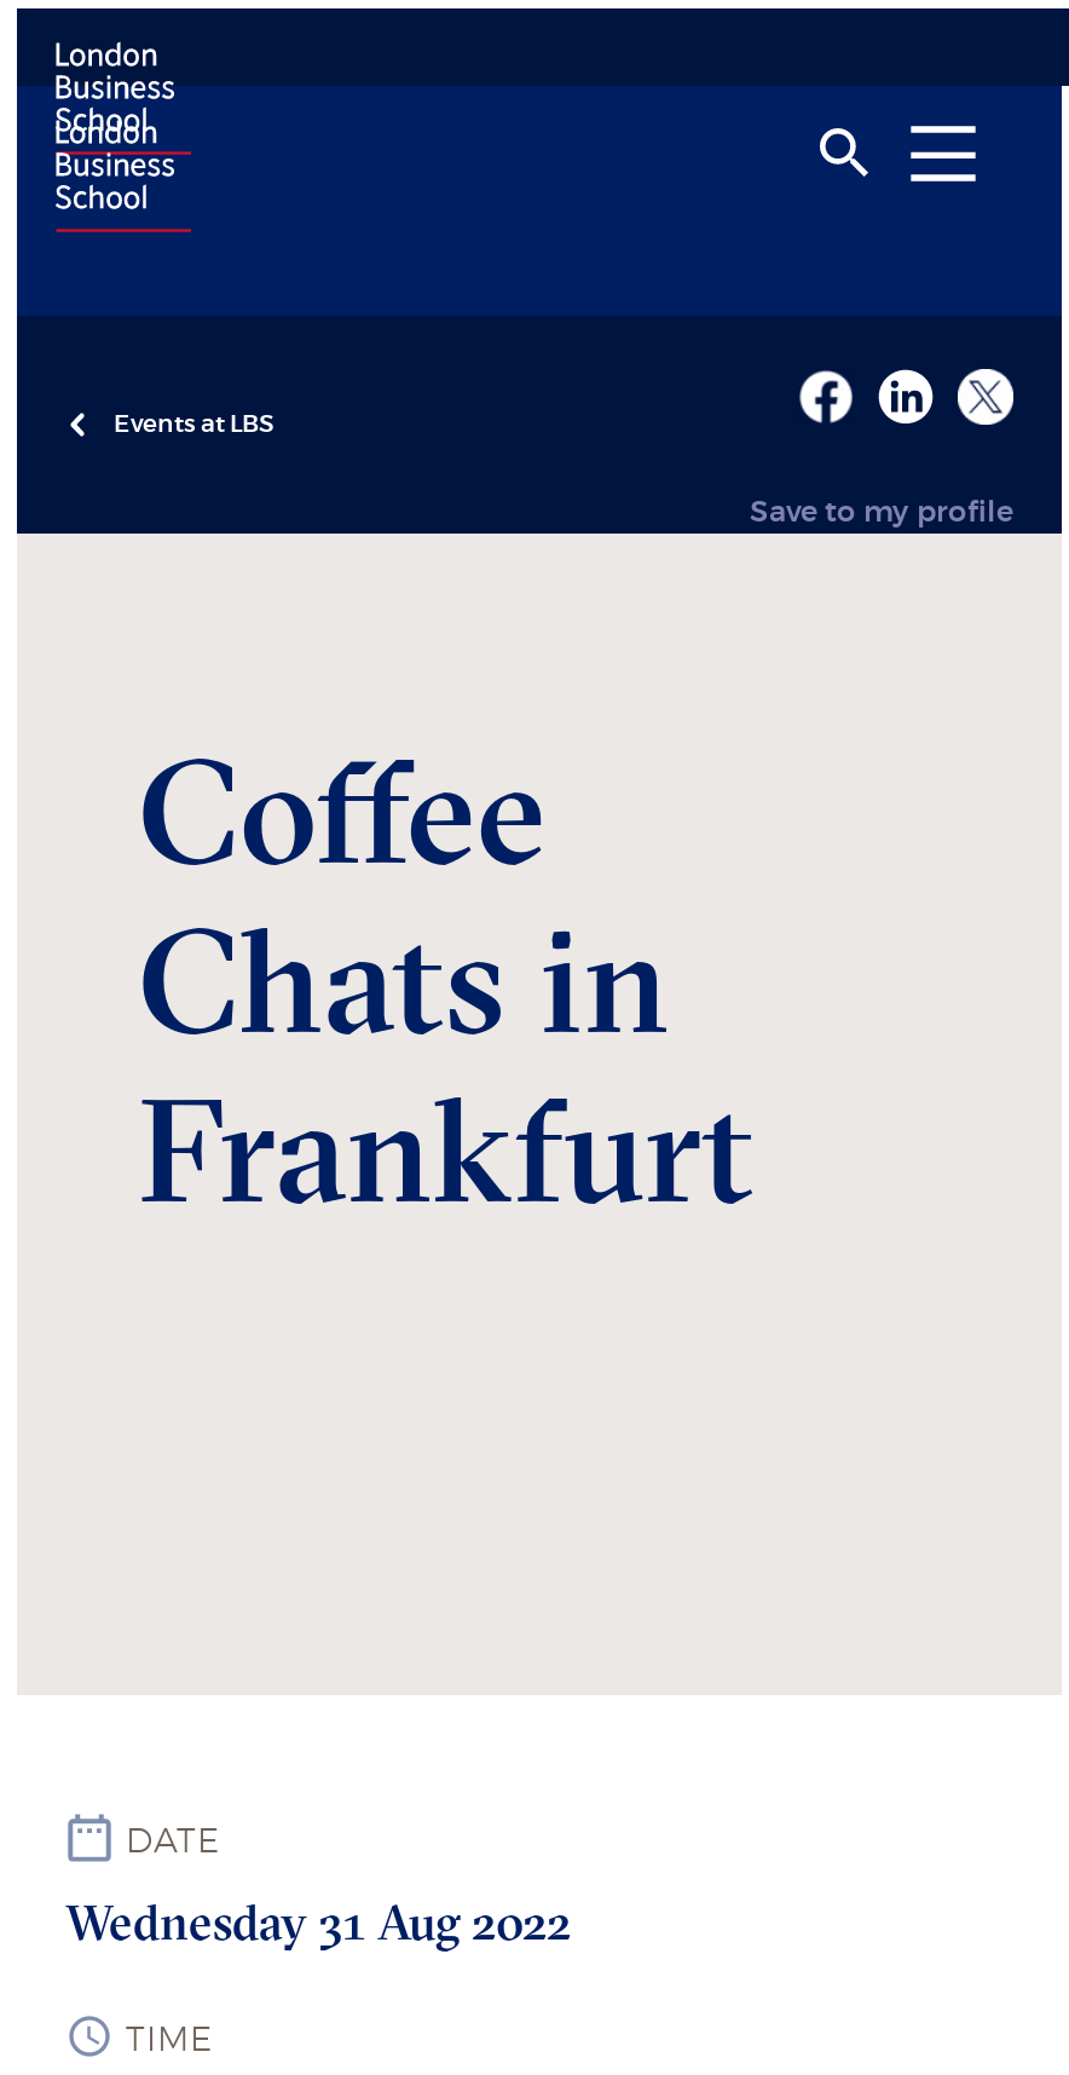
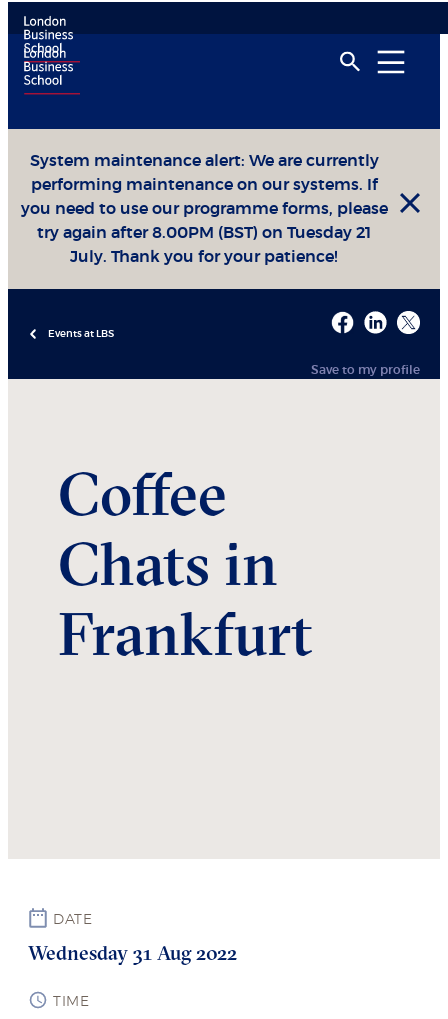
+ [image]
+ System maintenance alert: We are currently
+ performing maintenance on our systems. If
+ you need to use our programme forms, please
+ try again after 8.00PM (BST) on Tuesday 21
+ July. Thank you for your patience!
